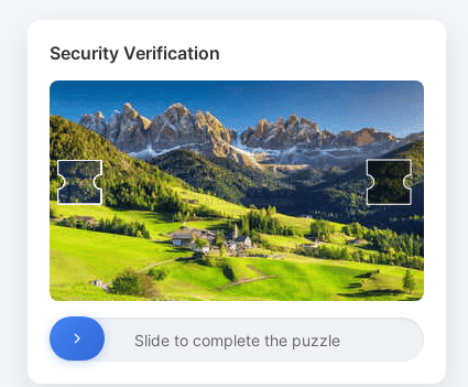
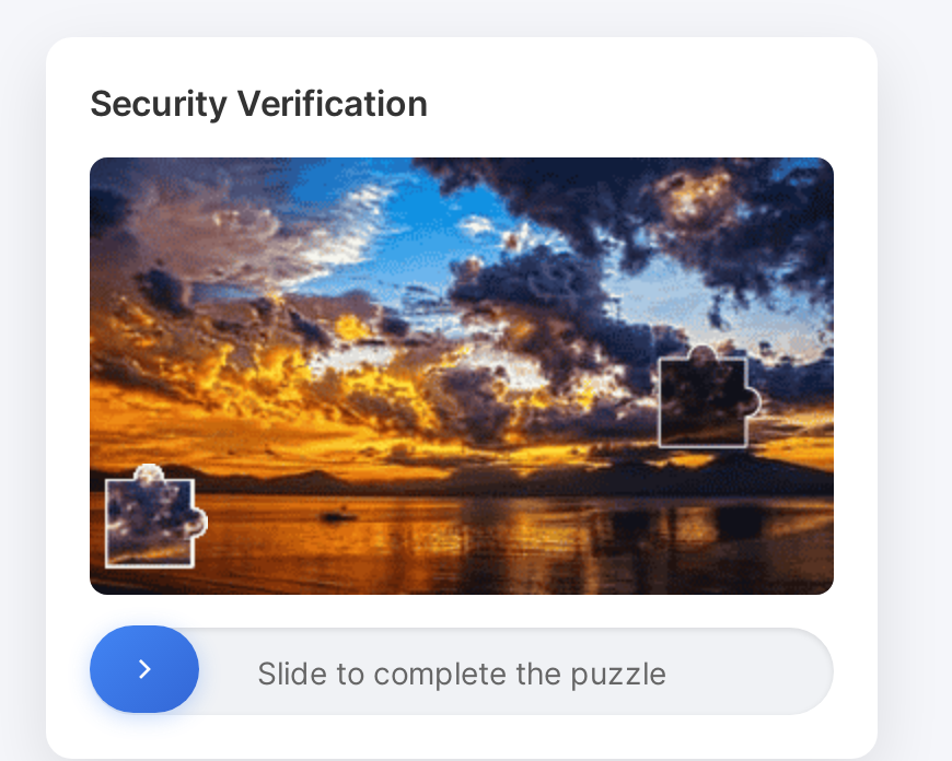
- [image]
+ [image]
